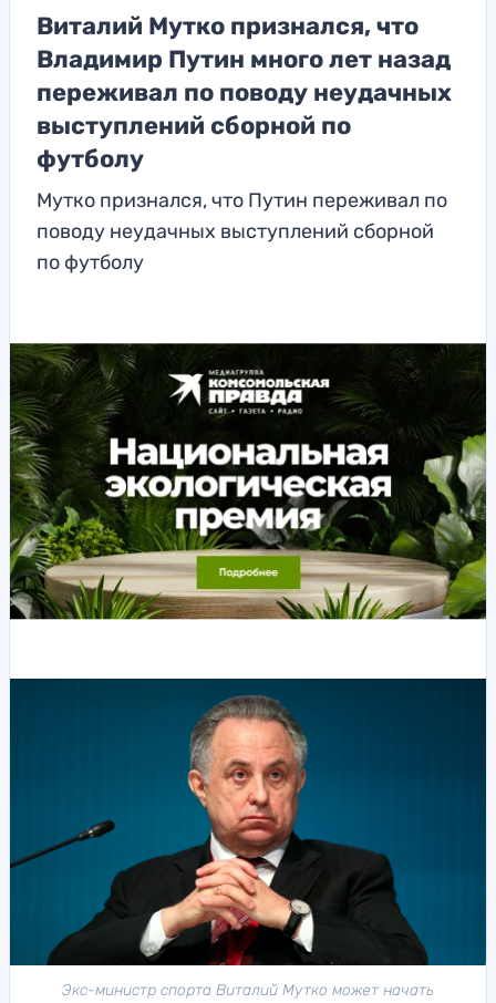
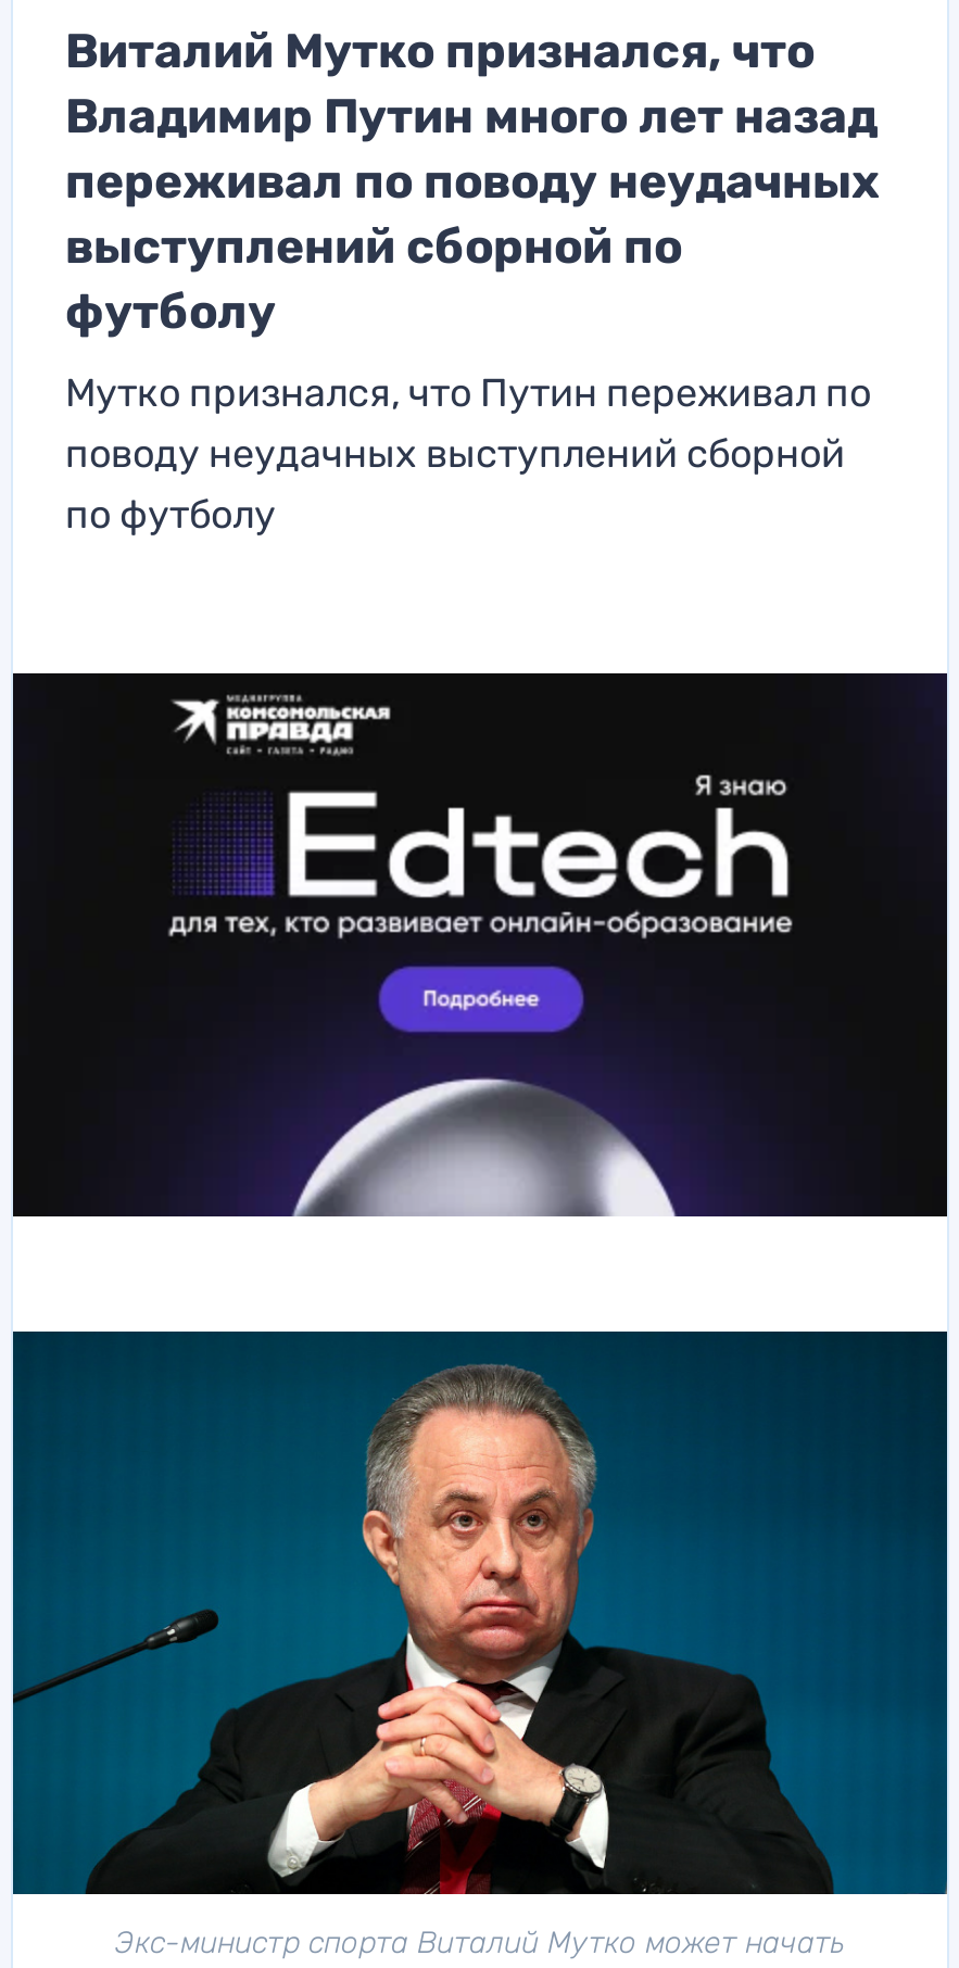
- [image]
+ [image]
